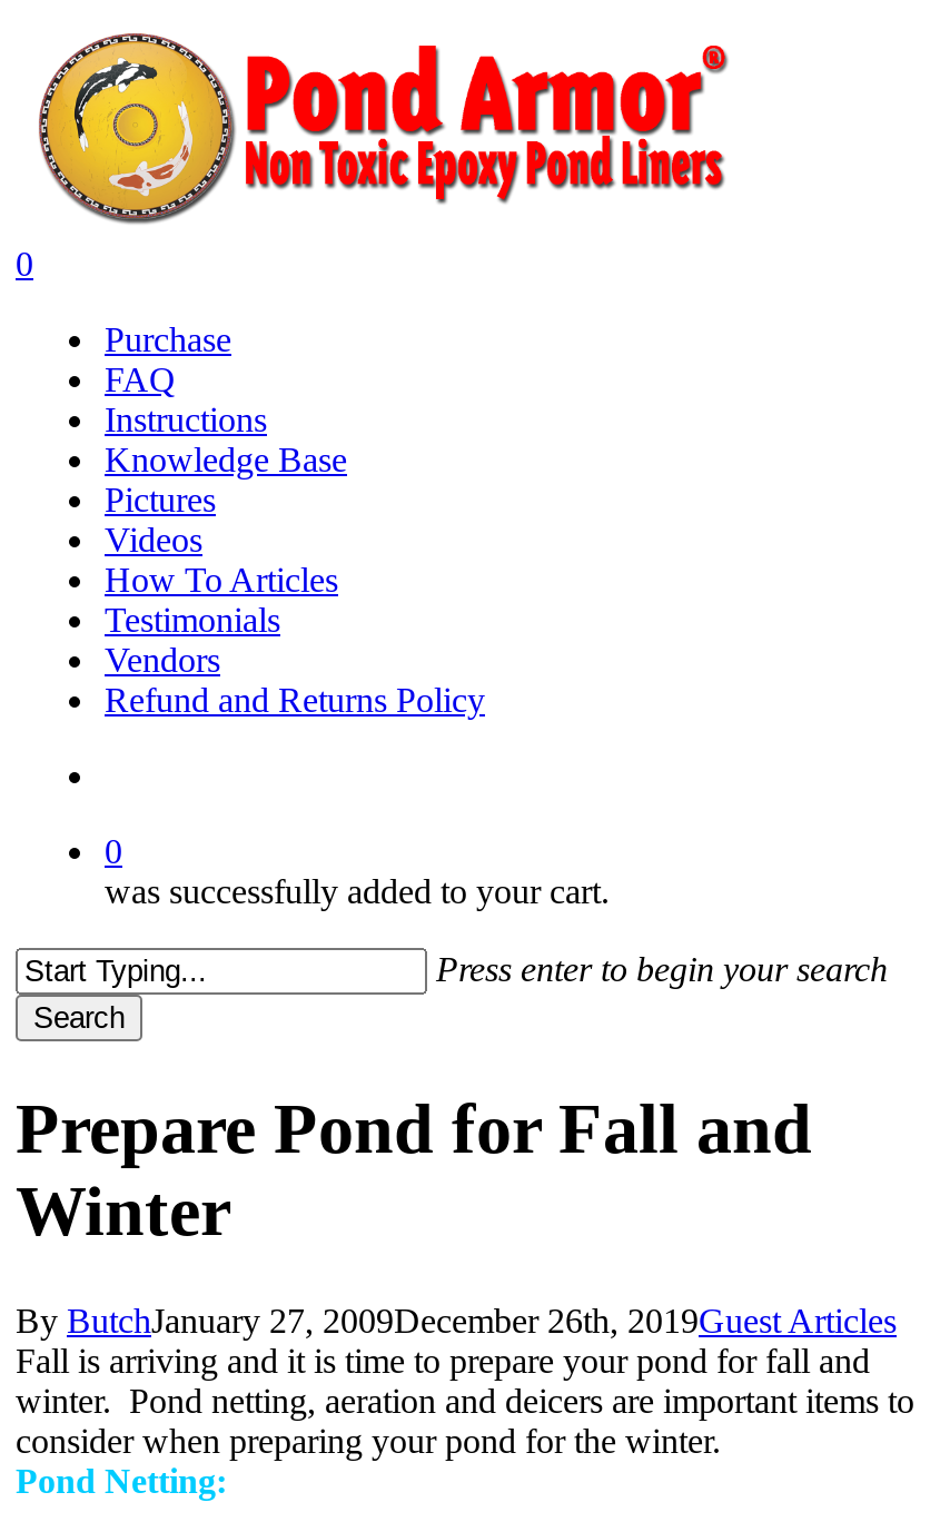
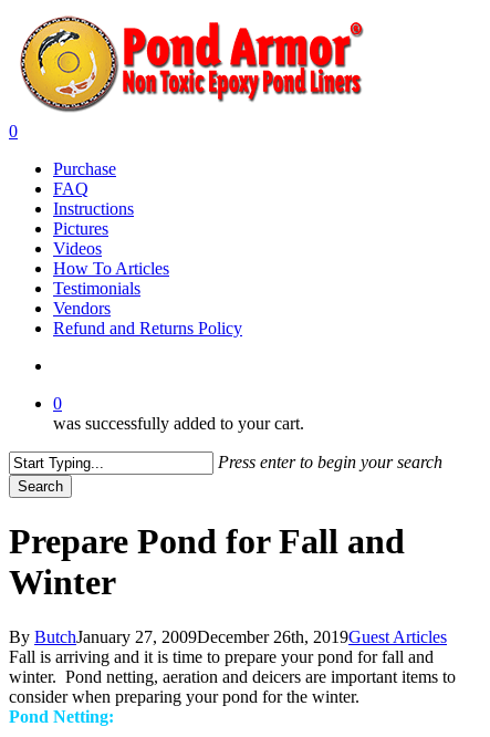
- Knowledge Base
